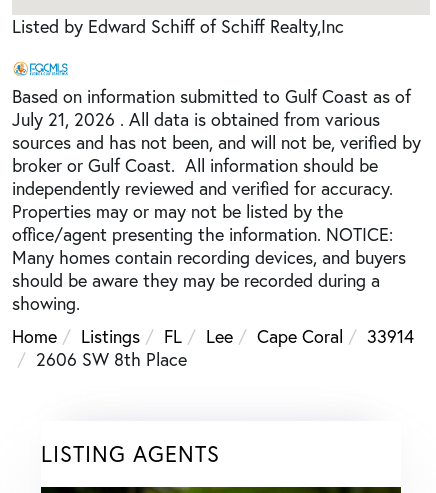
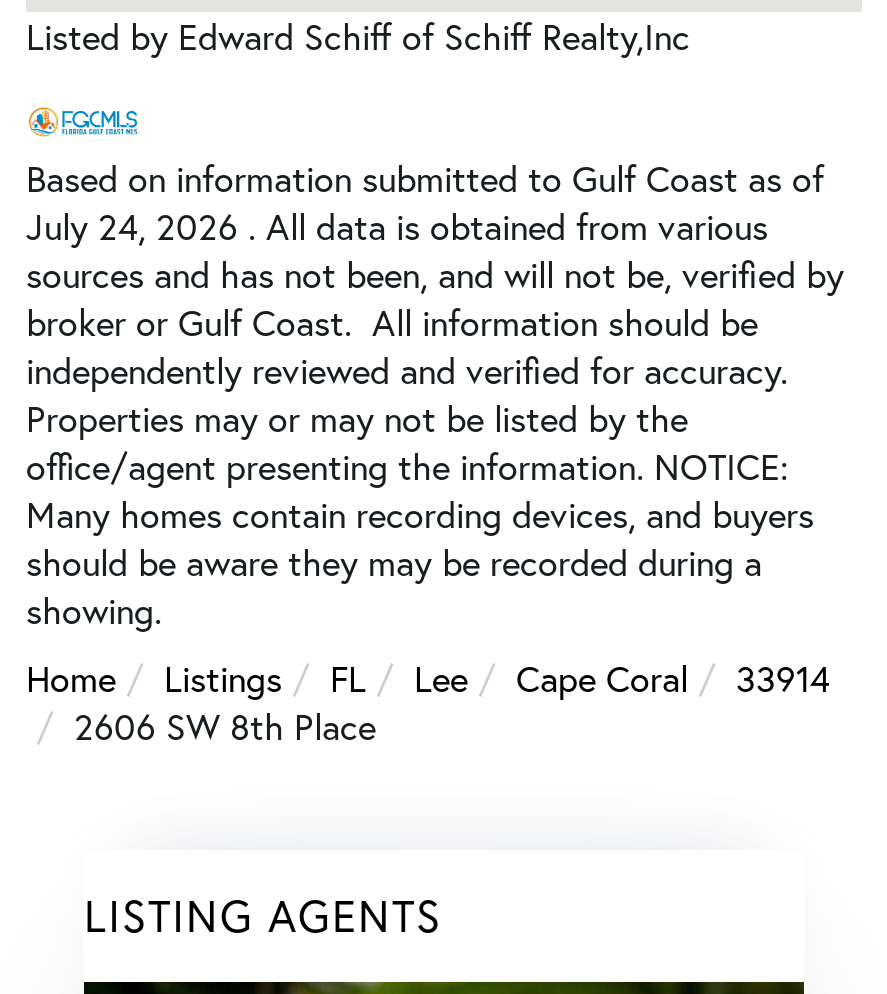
- July 21, 2026 . All data is obtained from various
+ July 24, 2026 . All data is obtained from various
